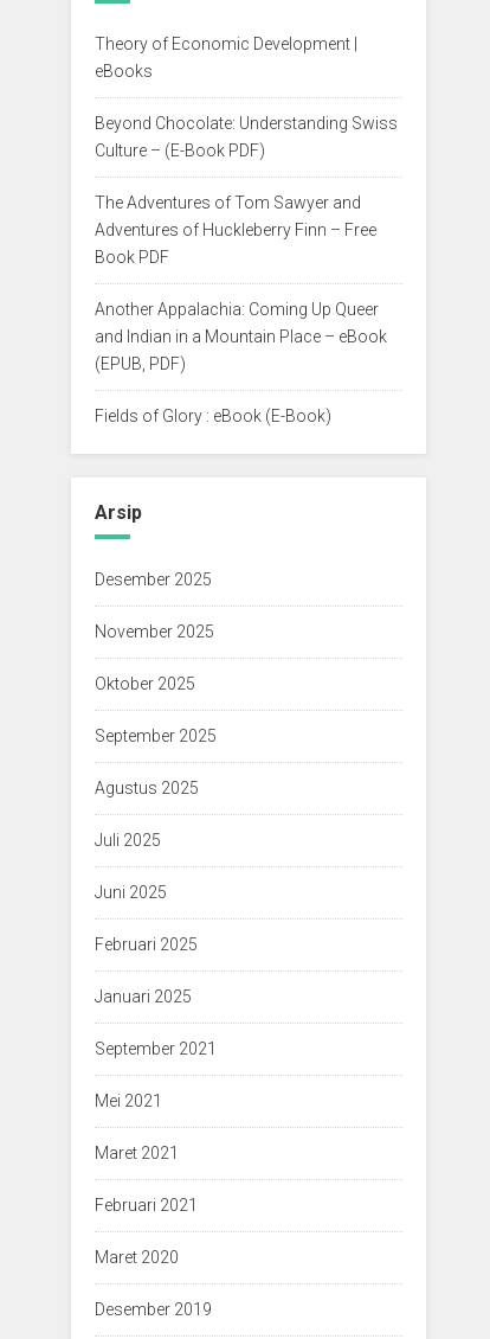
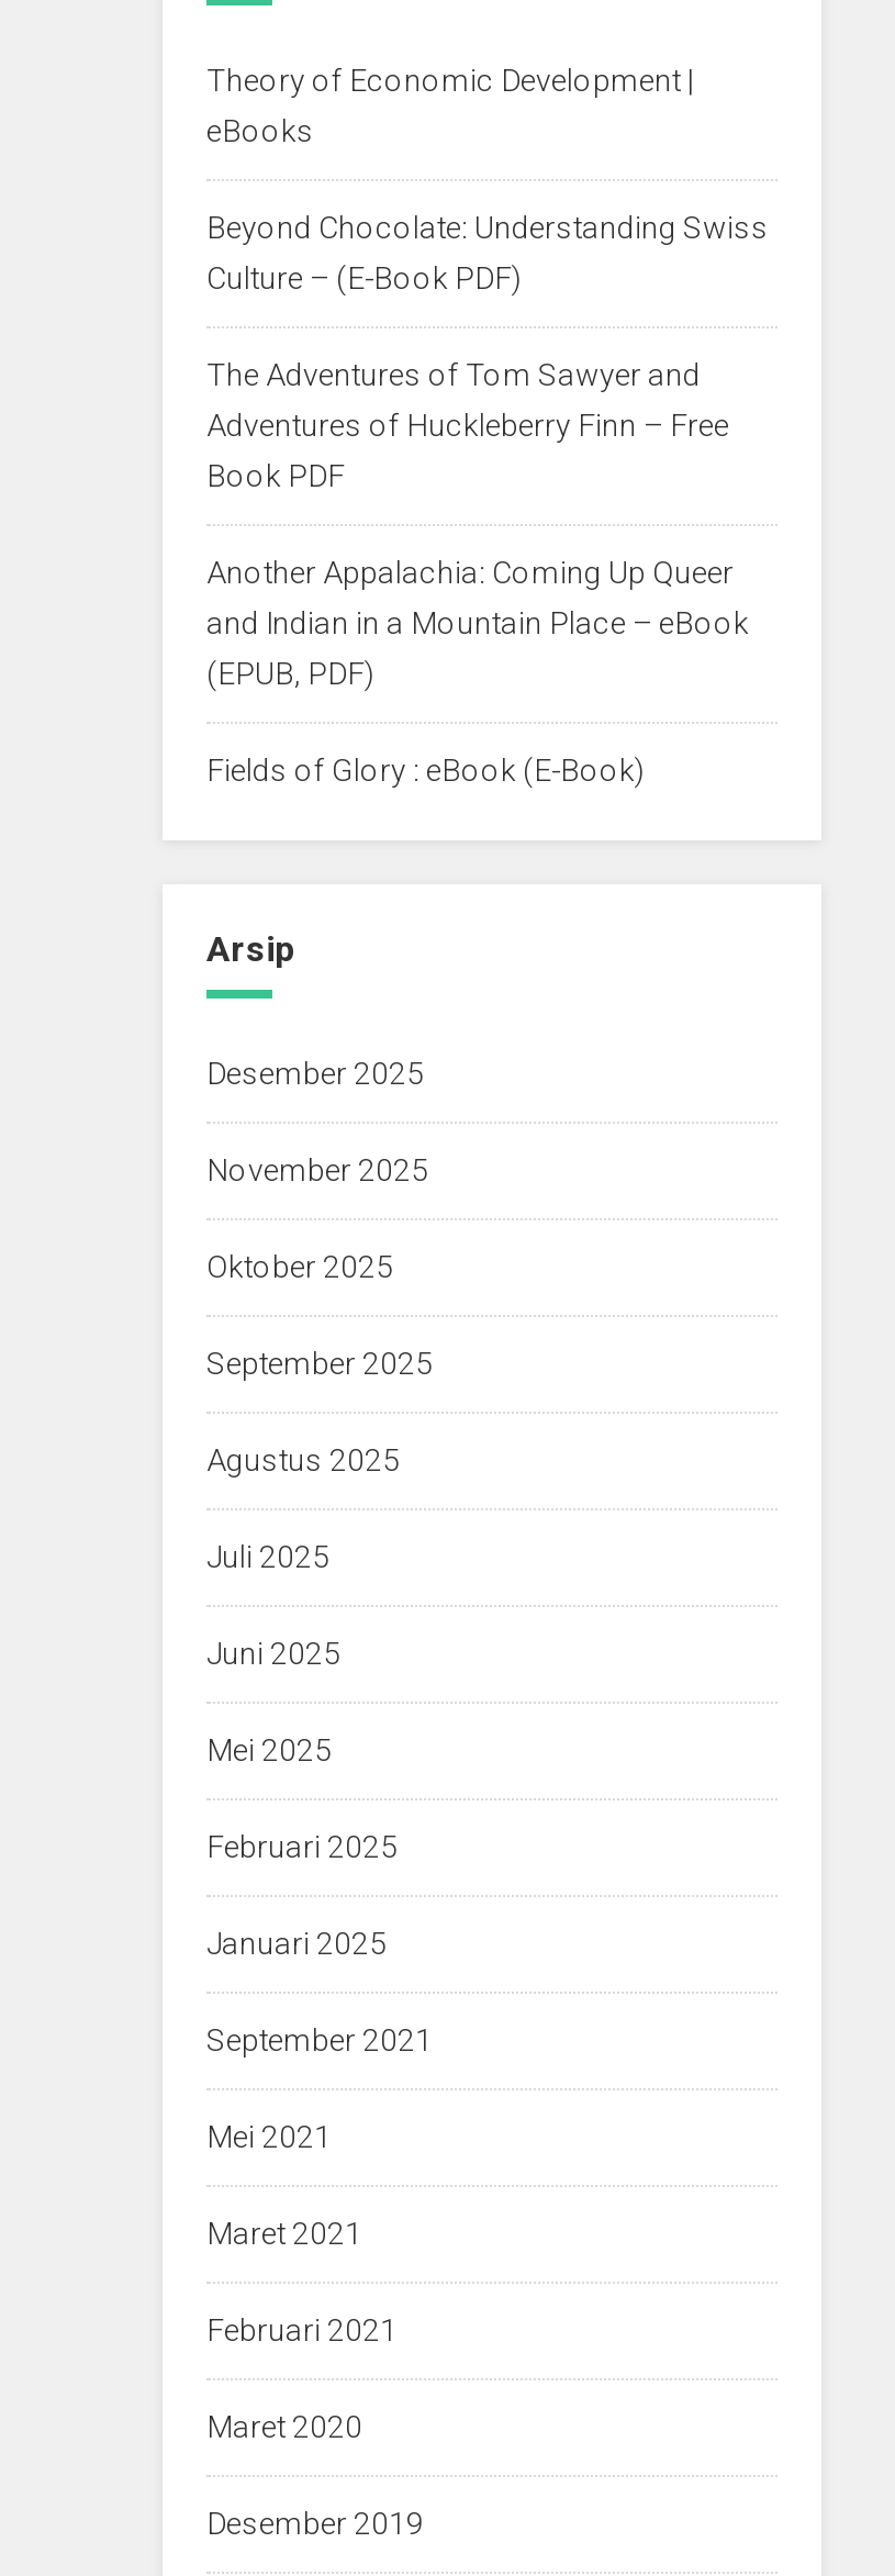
+ Mei 2025
